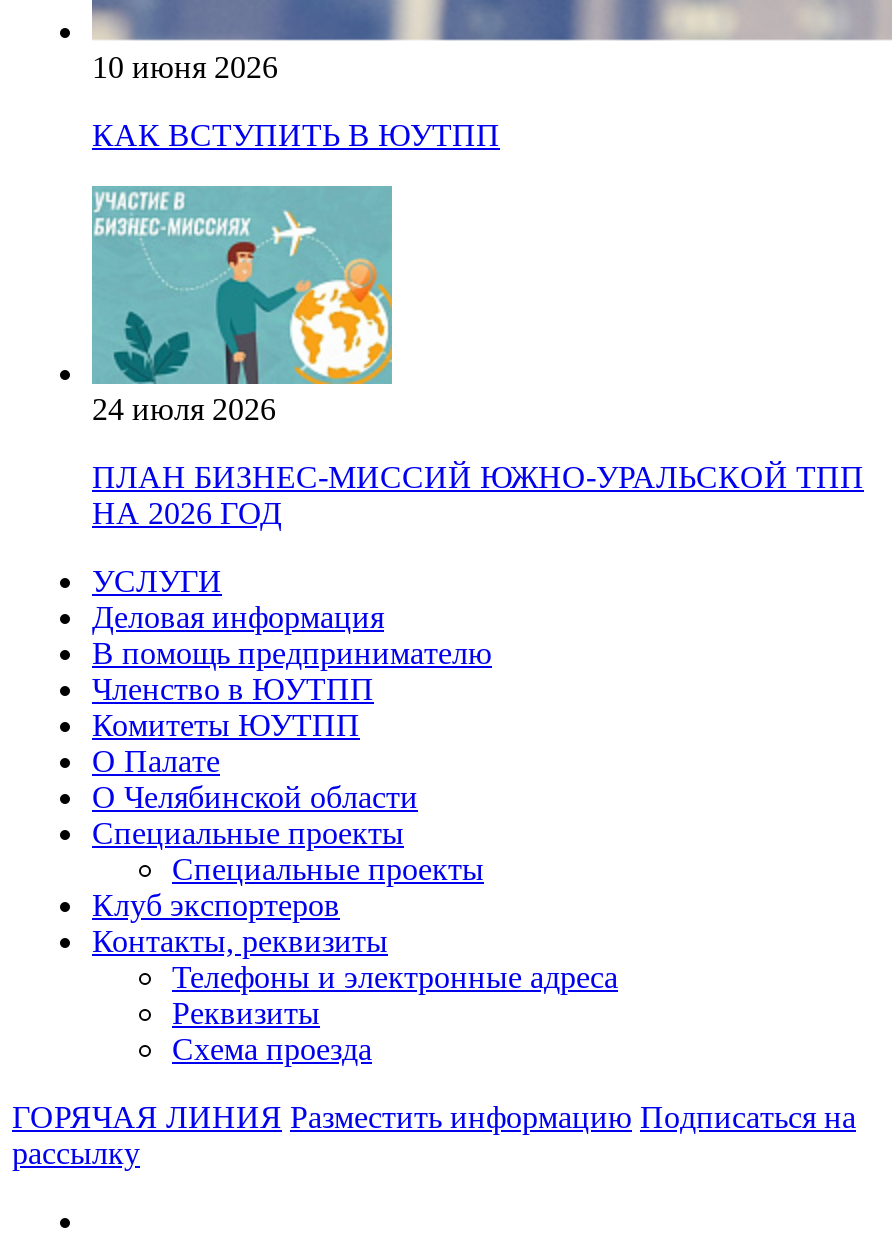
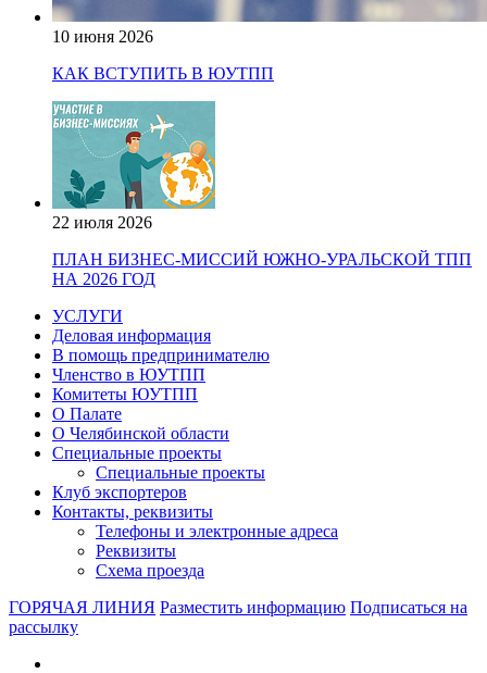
- 24 июля 2026
+ 22 июля 2026
